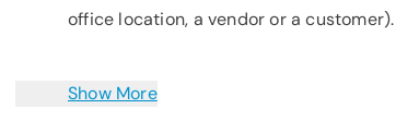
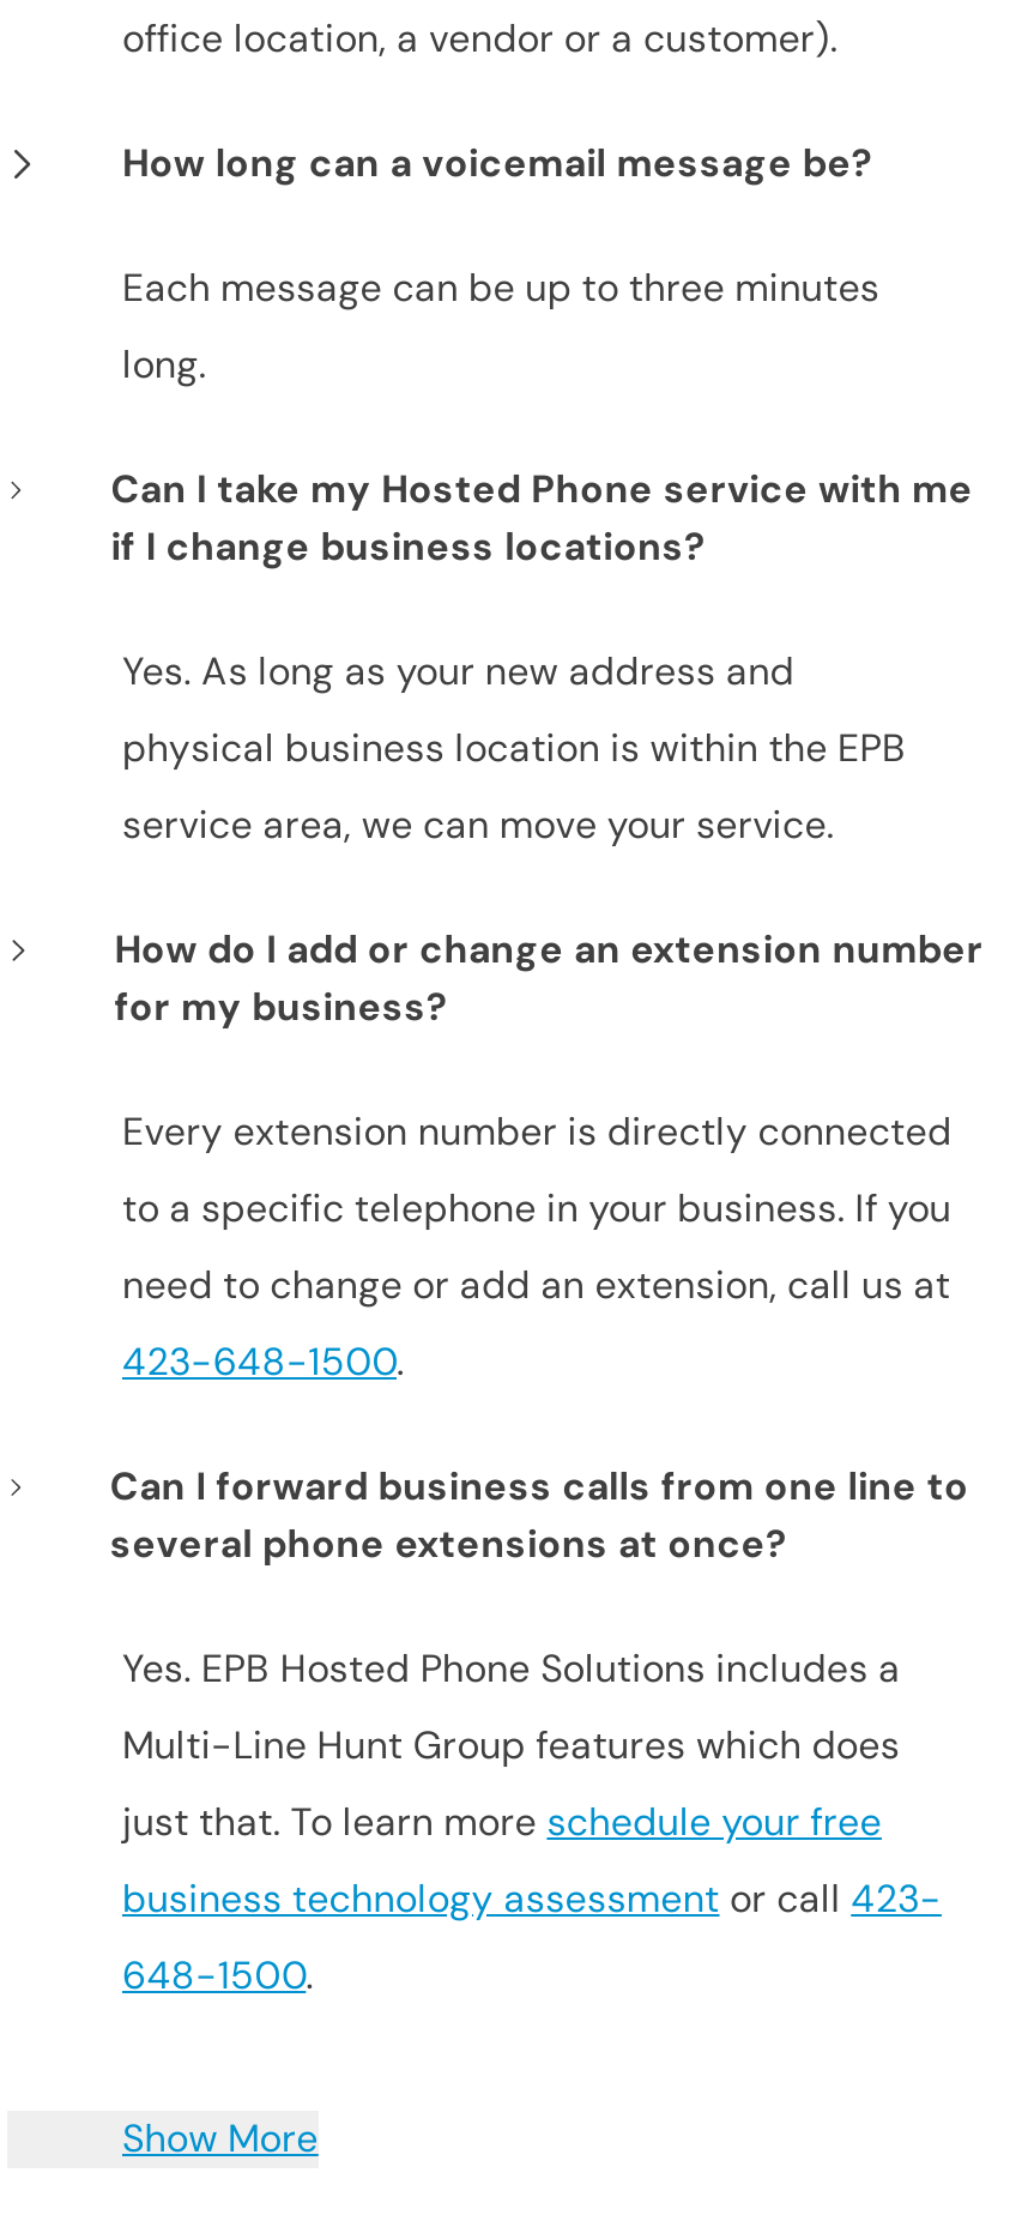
+ How long can a voicemail message be?
+ Each message can be up to three minutes
+ long.
+ Can I take my Hosted Phone service with me
+ if I change business locations?
+ Yes. As long as your new address and
+ physical business location is within the EPB
+ service area, we can move your service.
+ How do I add or change an extension number
+ for my business?
+ Every extension number is directly connected
+ to a specific telephone in your business. If you
+ need to change or add an extension, call us at
+ 423-648-1500.
+ Can I forward business calls from one line to
+ several phone extensions at once?
+ Yes. EPB Hosted Phone Solutions includes a
+ Multi-Line Hunt Group features which does
+ just that. To learn more schedule your free
+ business technology assessment or call 423-
+ 648-1500.
